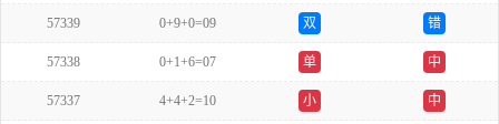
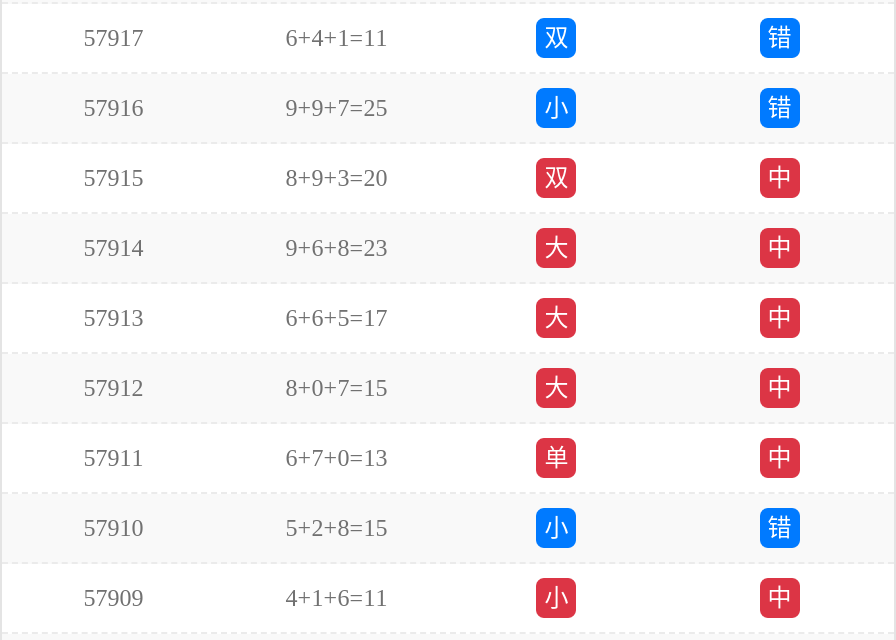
- 57339
+ 57917

- 0+9+0=09
+ 6+4+1=11

- 57338
- 0+1+6=07
+ 57916
+ 9+9+7=25
+ 小
+ 错
+ 57915
+ 8+9+3=20
+ 双
+ 中
+ 57914
+ 9+6+8=23
+ 大
+ 中
+ 57913
+ 6+6+5=17
+ 大
+ 中
+ 57912
+ 8+0+7=15
+ 大
+ 中
+ 57911
+ 6+7+0=13

- 57337
- 4+4+2=10
+ 57910
+ 5+2+8=15
+ 小
+ 错
+ 57909
+ 4+1+6=11
